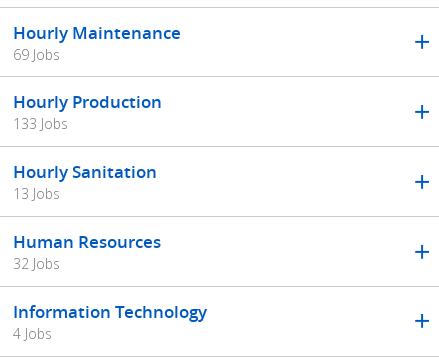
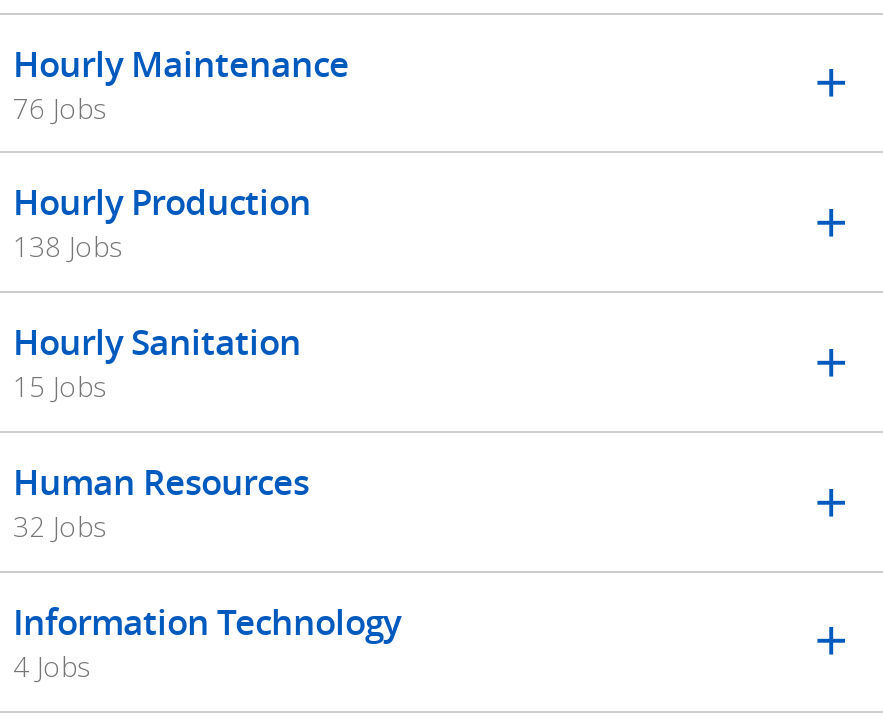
- 69 Jobs
+ 76 Jobs

- 133 Jobs
+ 138 Jobs

- 13 Jobs
+ 15 Jobs
